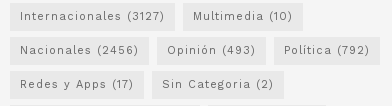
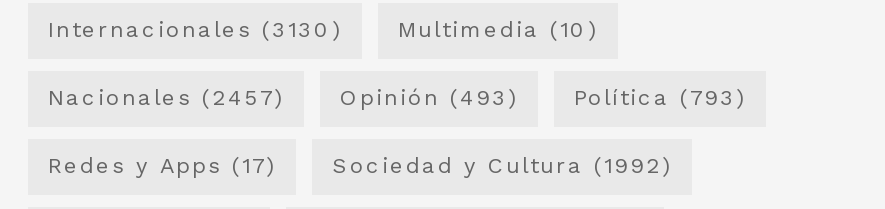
- Internacionales (3127)
+ Internacionales (3130)

- Nacionales (2456)
+ Nacionales (2457)

- Política (792)
+ Política (793)

- Sin Categoria (2)
+ Sociedad y Cultura (1992)
